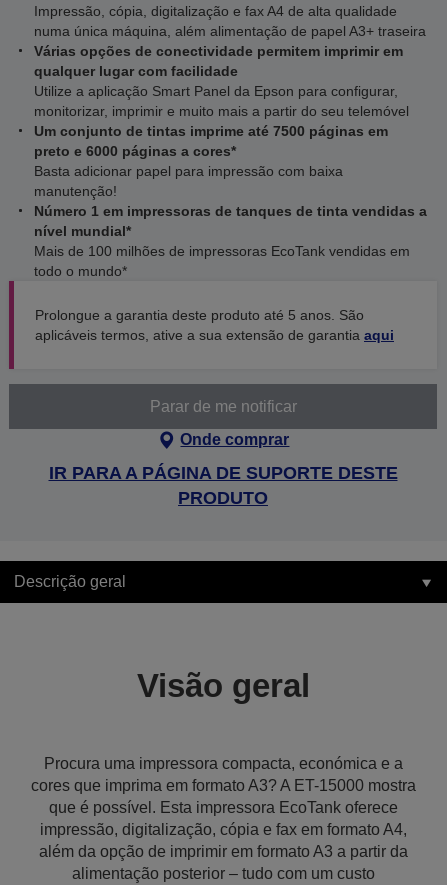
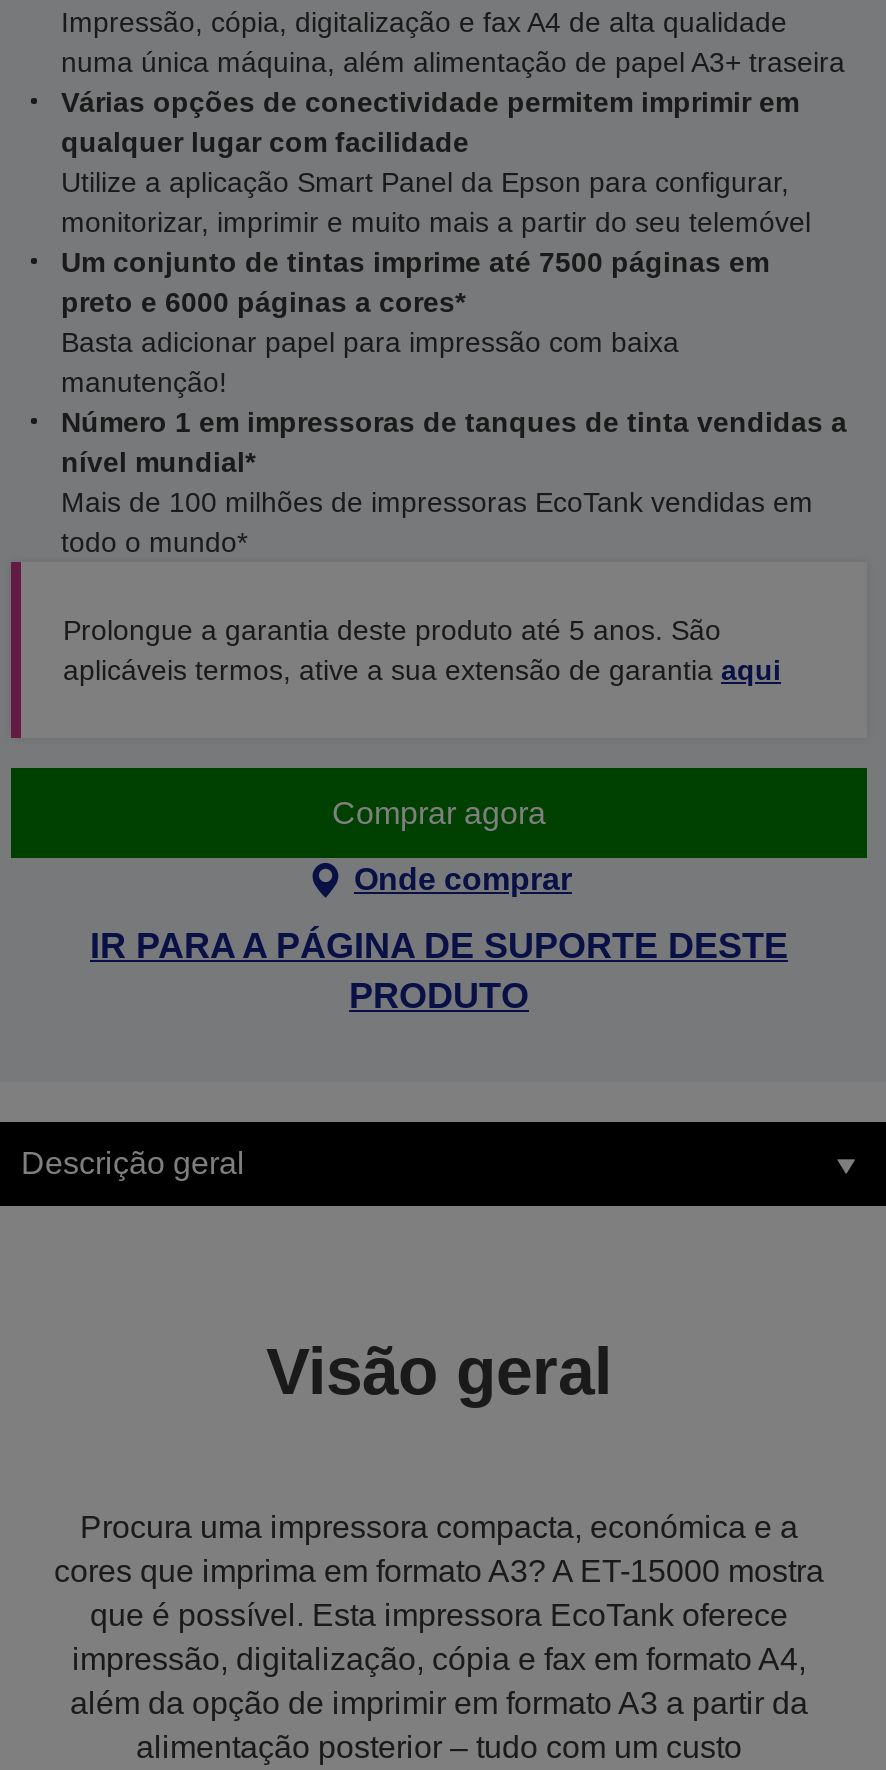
- Parar de me notificar
+ Comprar agora
